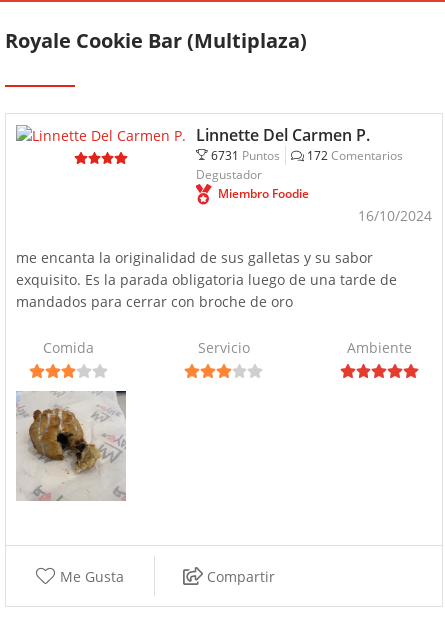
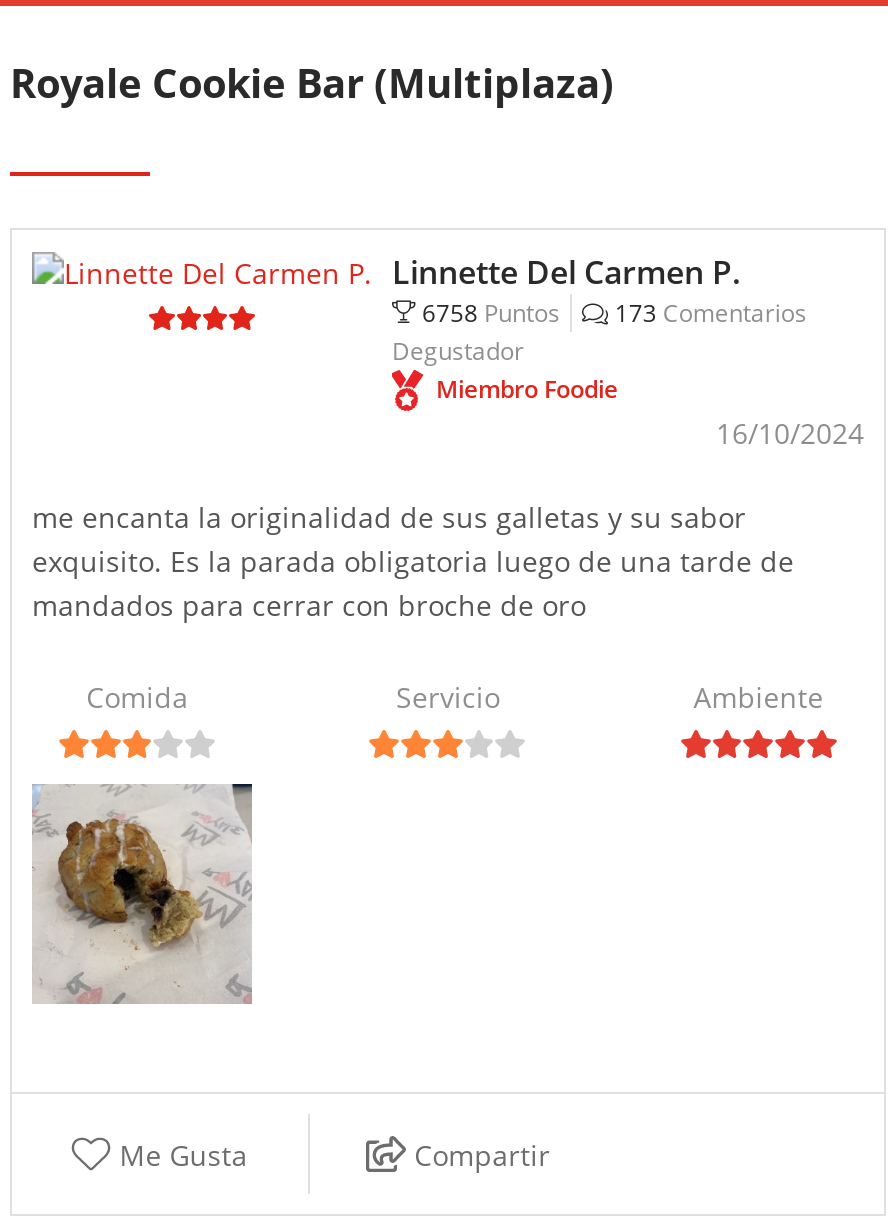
- 6731 Puntos
+ 6758 Puntos

- 172 Comentarios
+ 173 Comentarios
